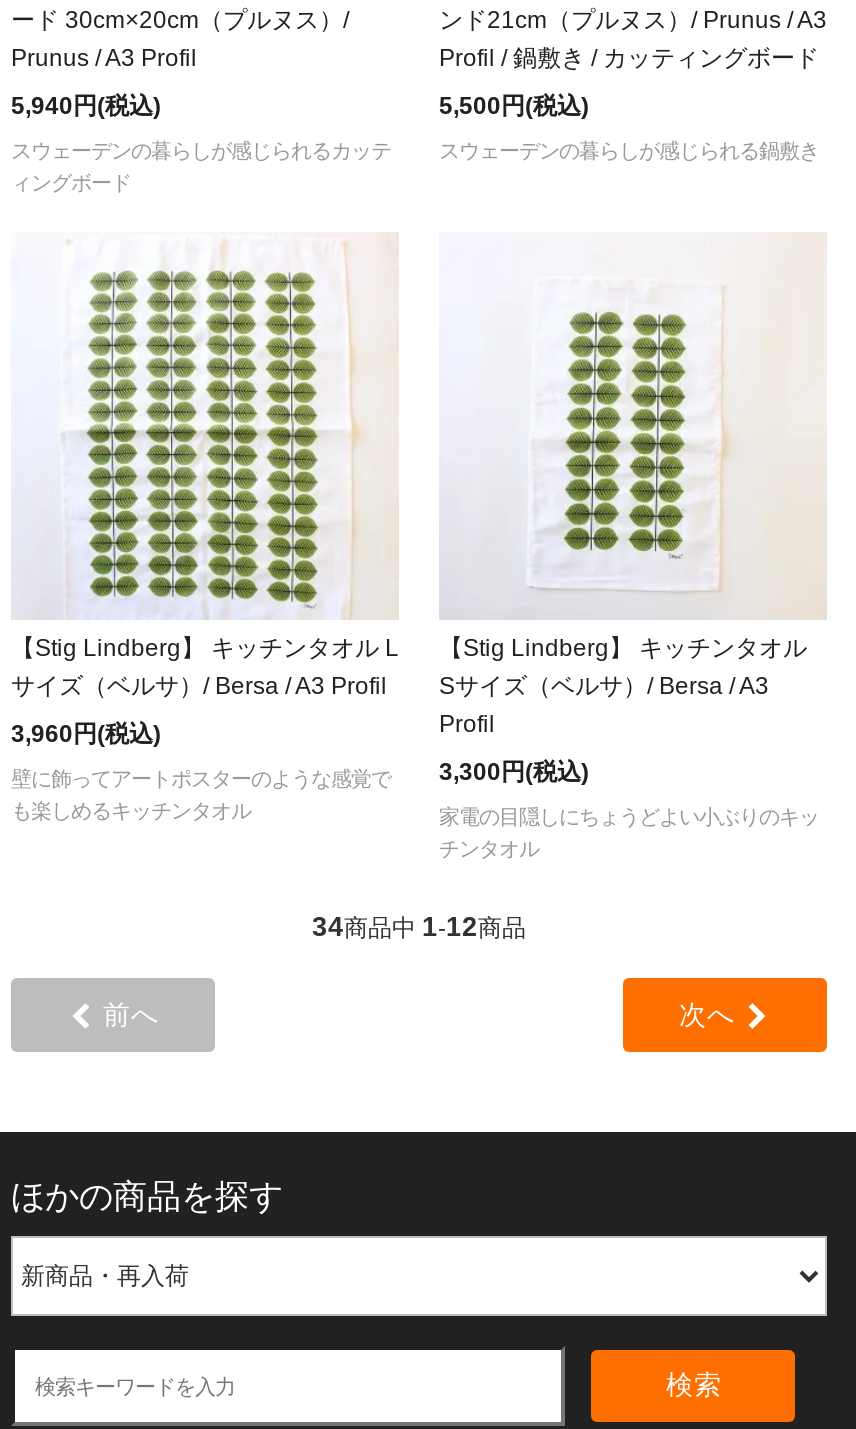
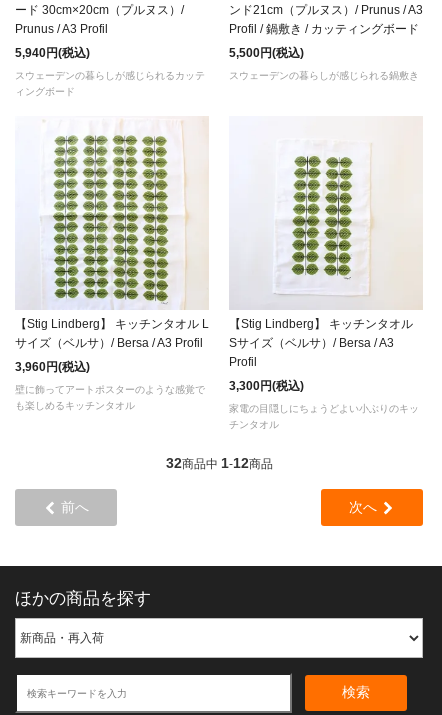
- 34商品中1-12商品
+ 32商品中1-12商品
